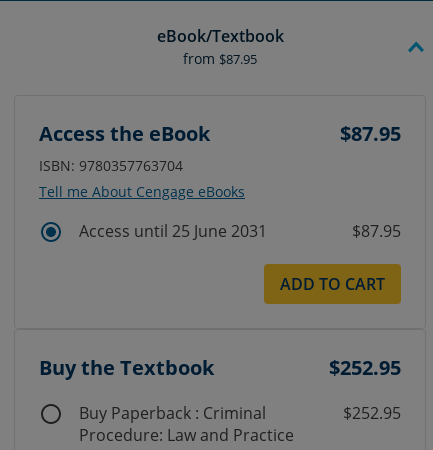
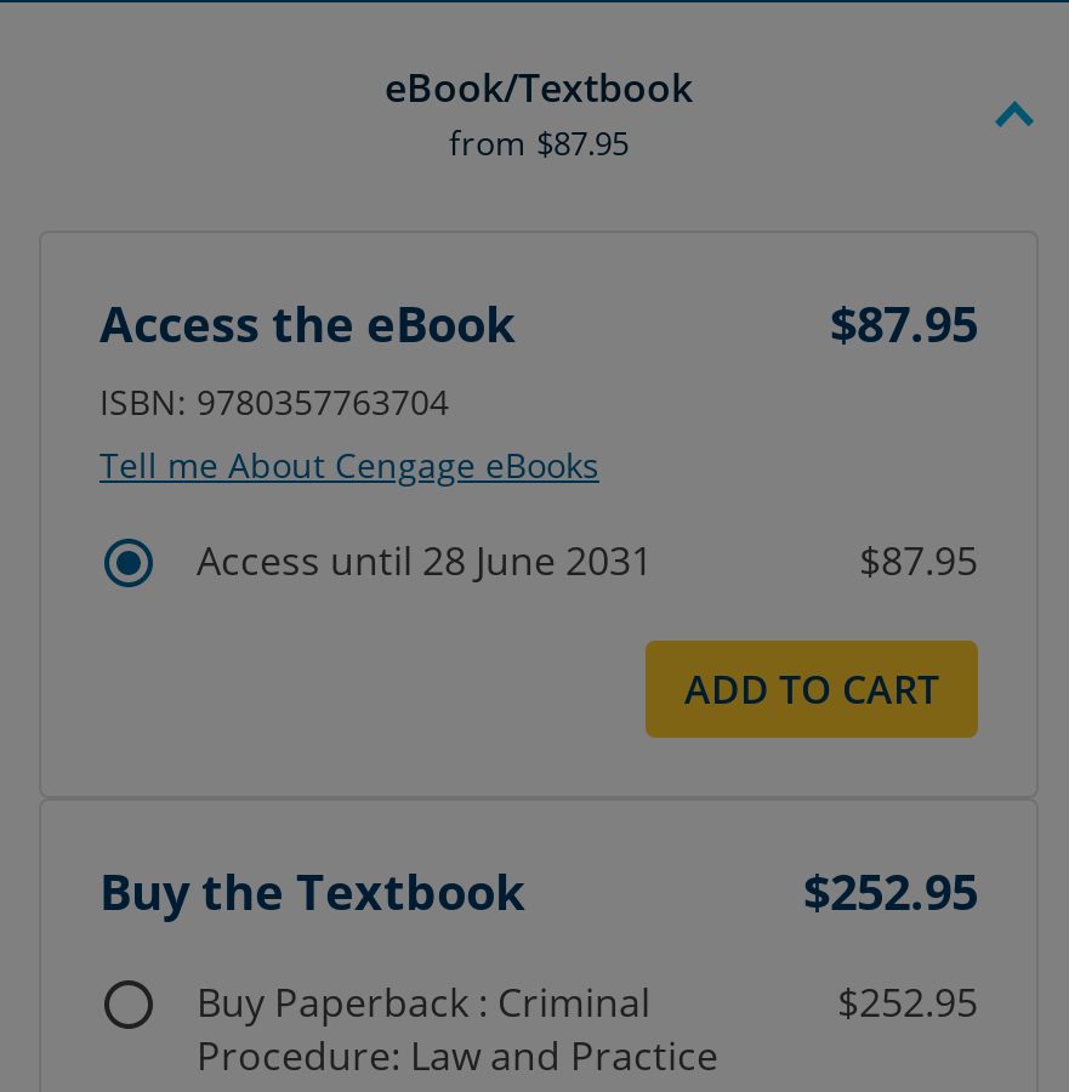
- Access until 25 June 2031
+ Access until 28 June 2031
